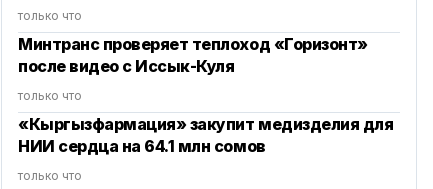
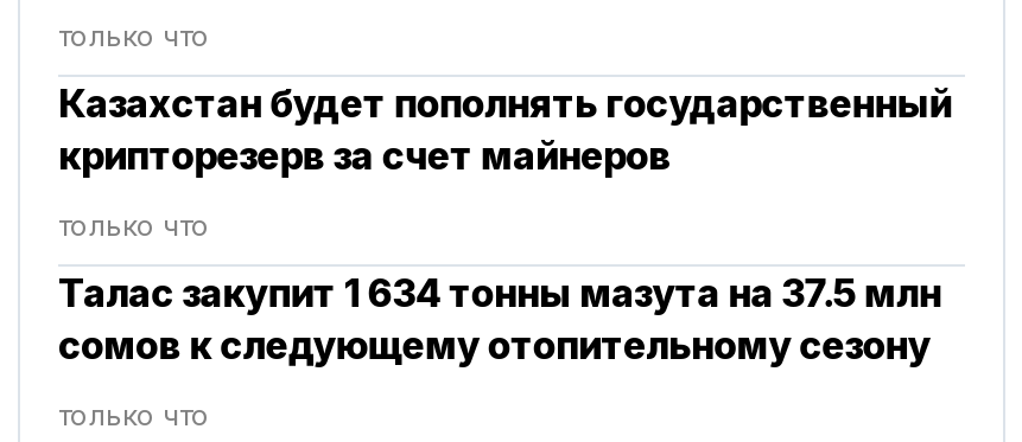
- Минтранс проверяет теплоход «Горизонт»
- после видео с Иссык-Куля
+ Казахстан будет пополнять государственный
+ крипторезерв за счет майнеров

- «Кыргызфармация» закупит медизделия для
- НИИ сердца на 64.1 млн сомов
+ Талас закупит 1 634 тонны мазута на 37.5 млн
+ сомов к следующему отопительному сезону
